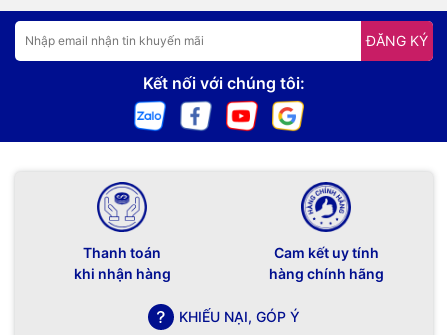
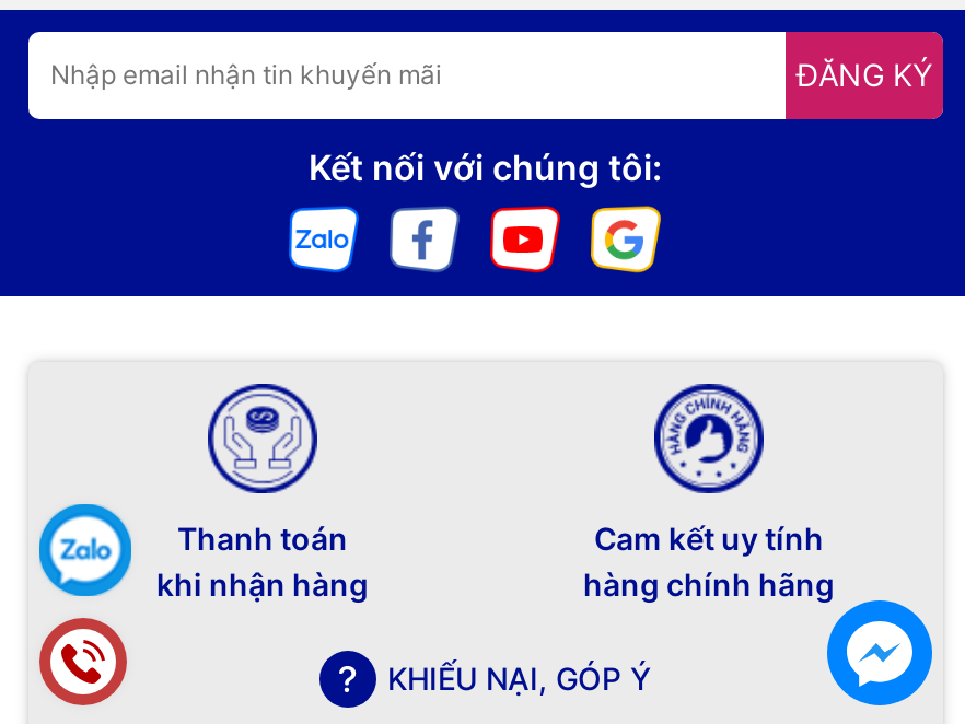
+ [image]

+ [image]

+ [image]
